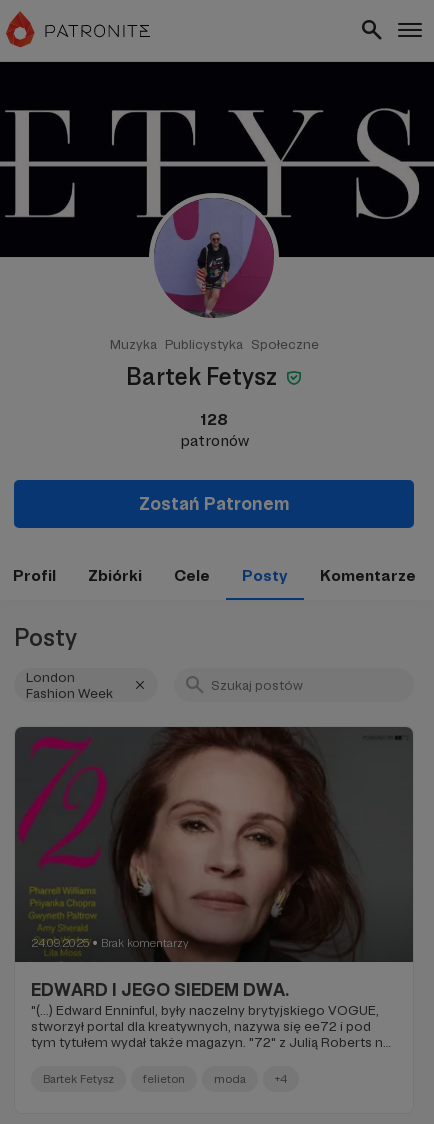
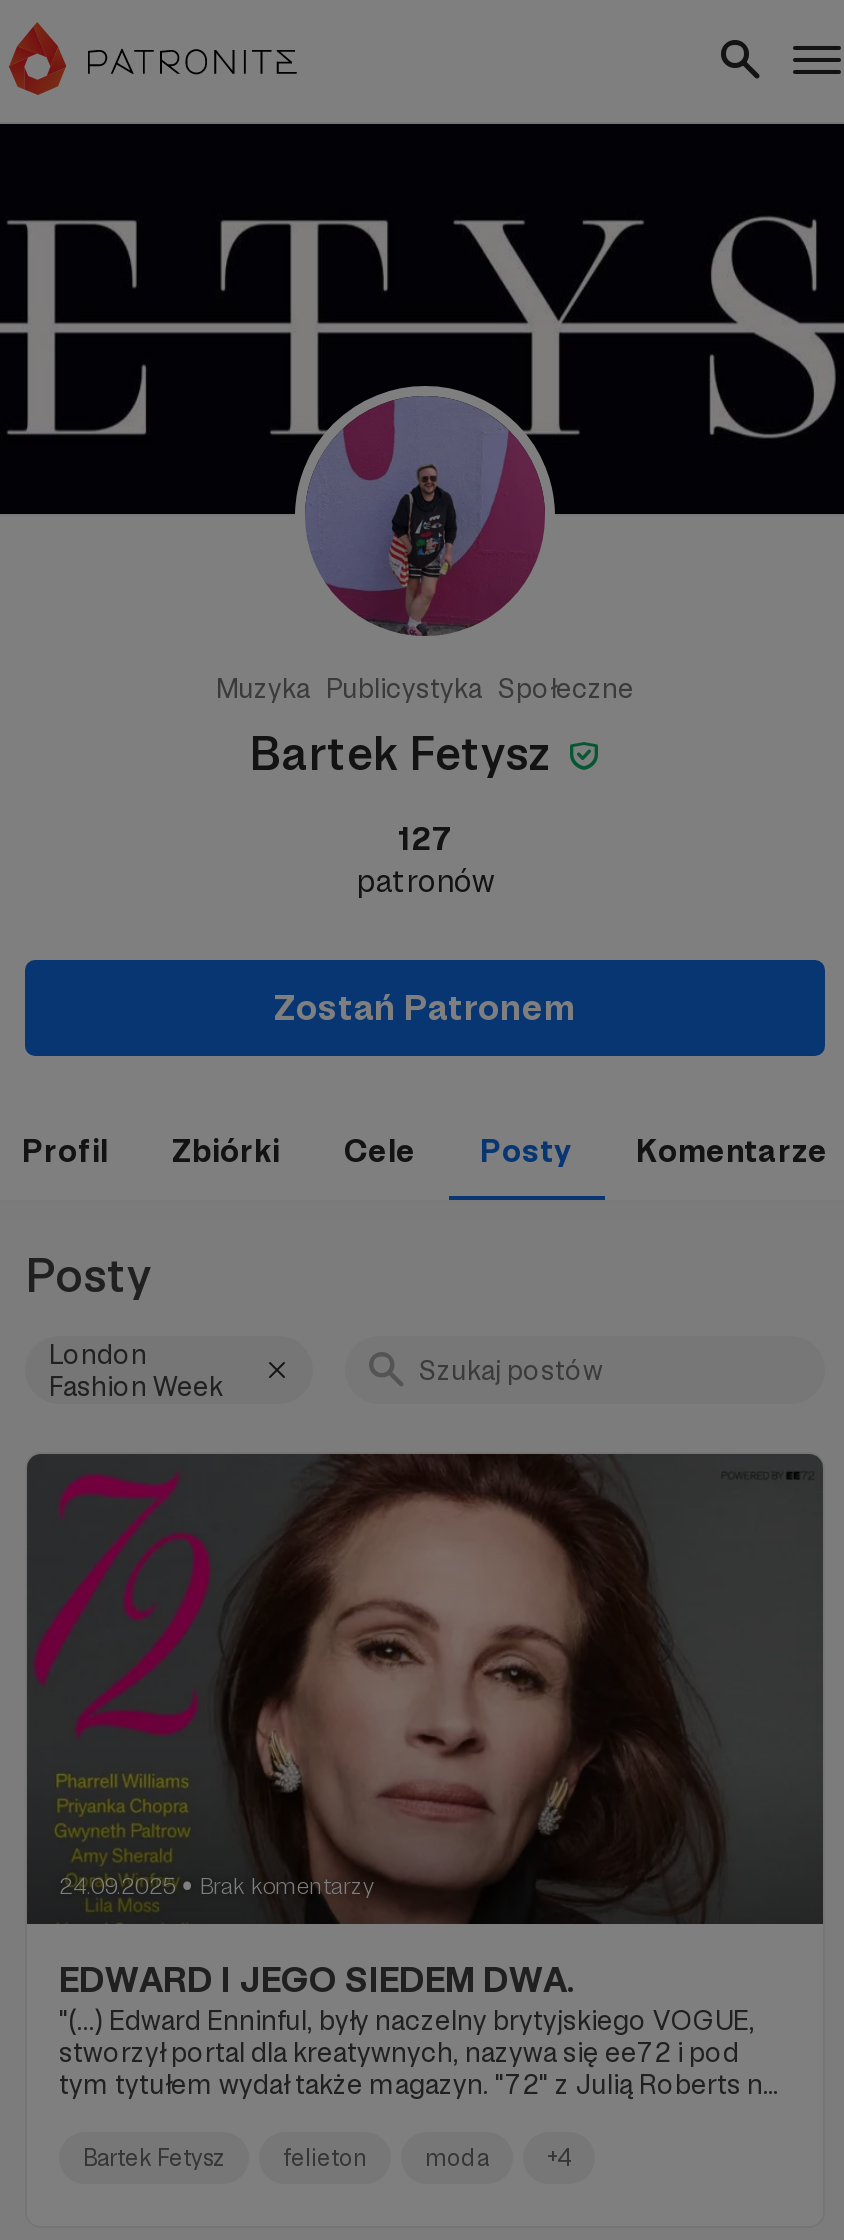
- 128
+ 127
